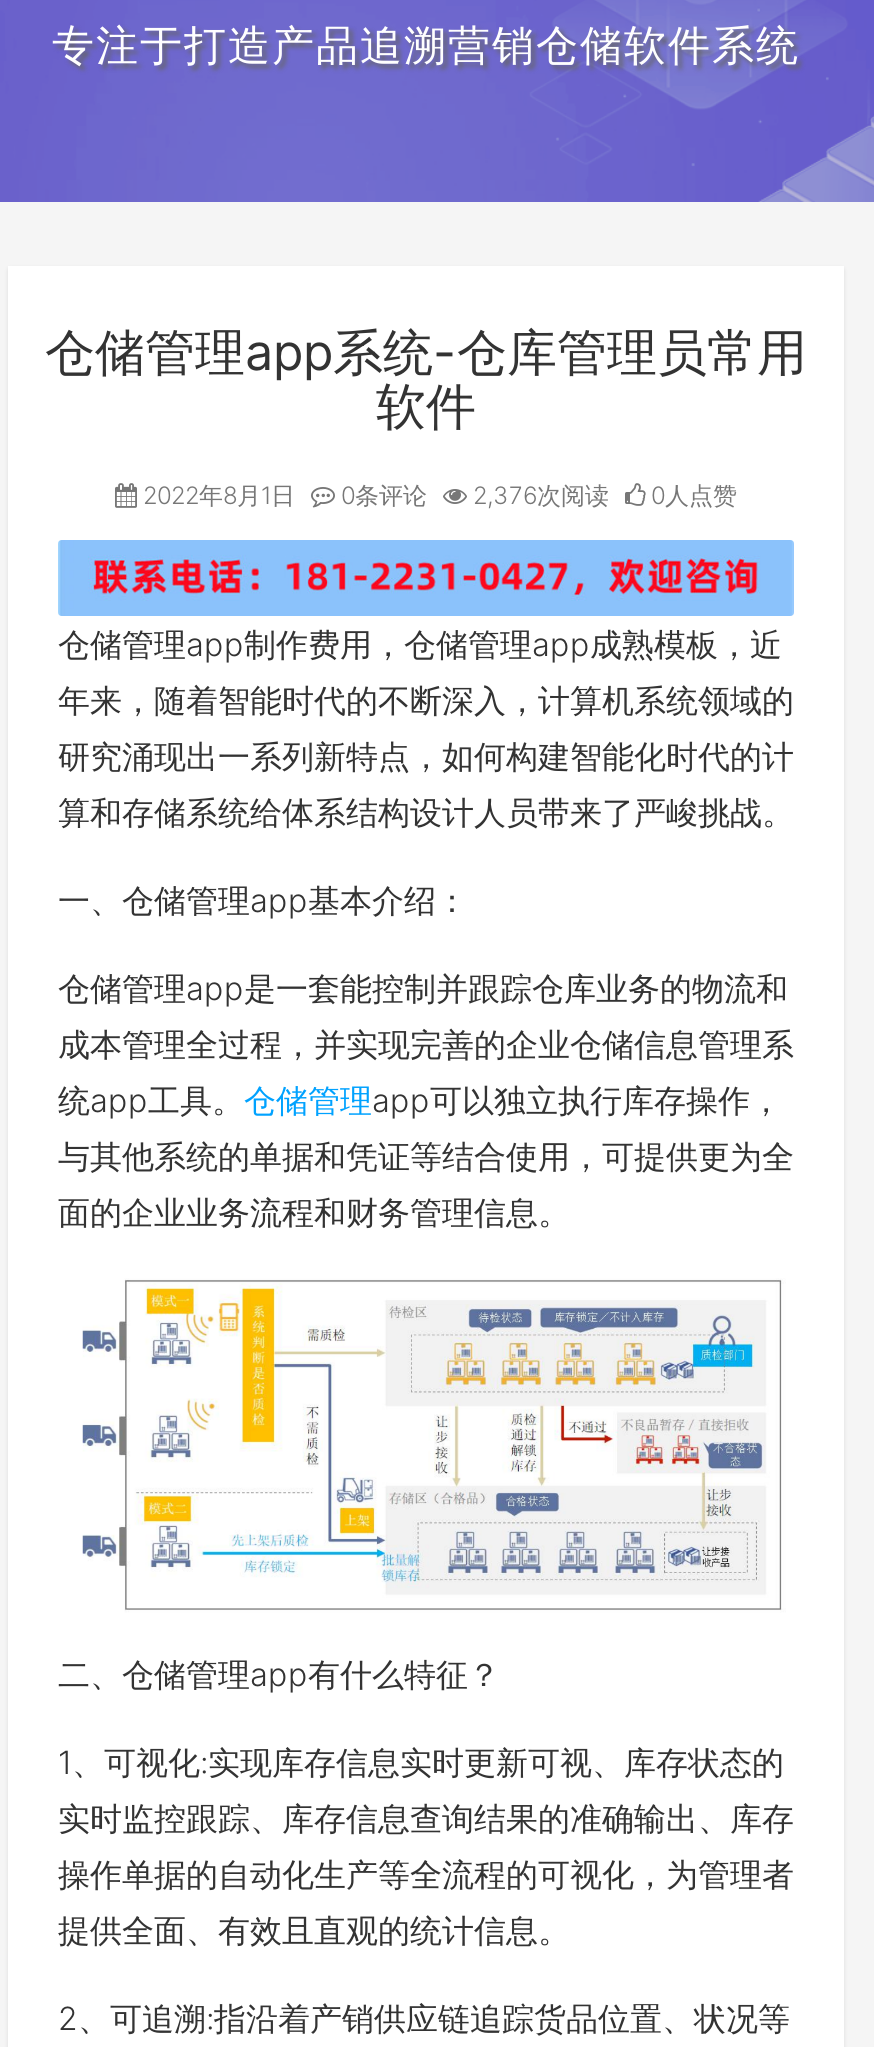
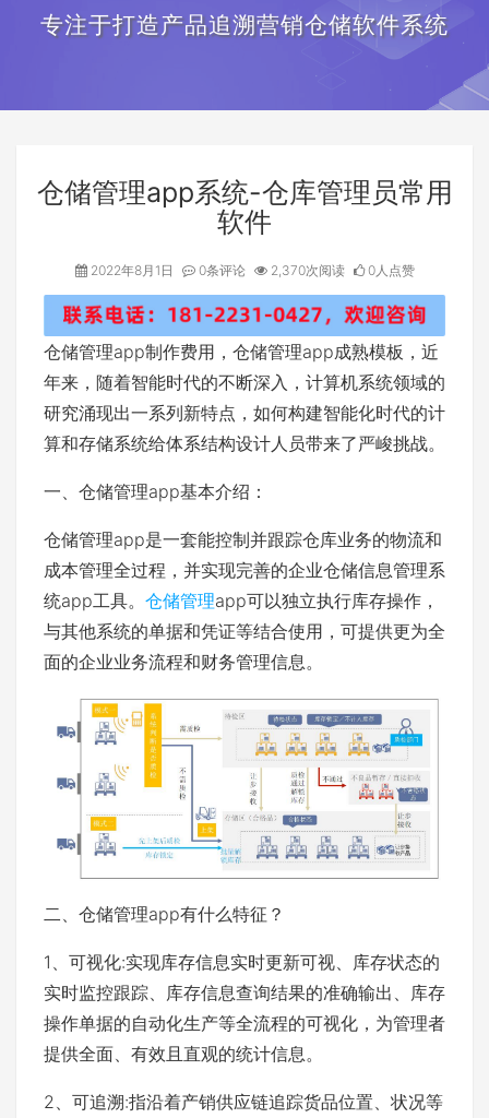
- 2,376次阅读
+ 2,370次阅读
